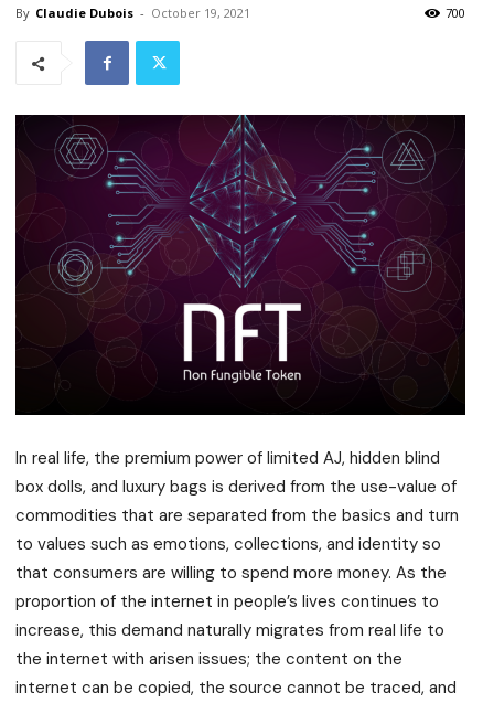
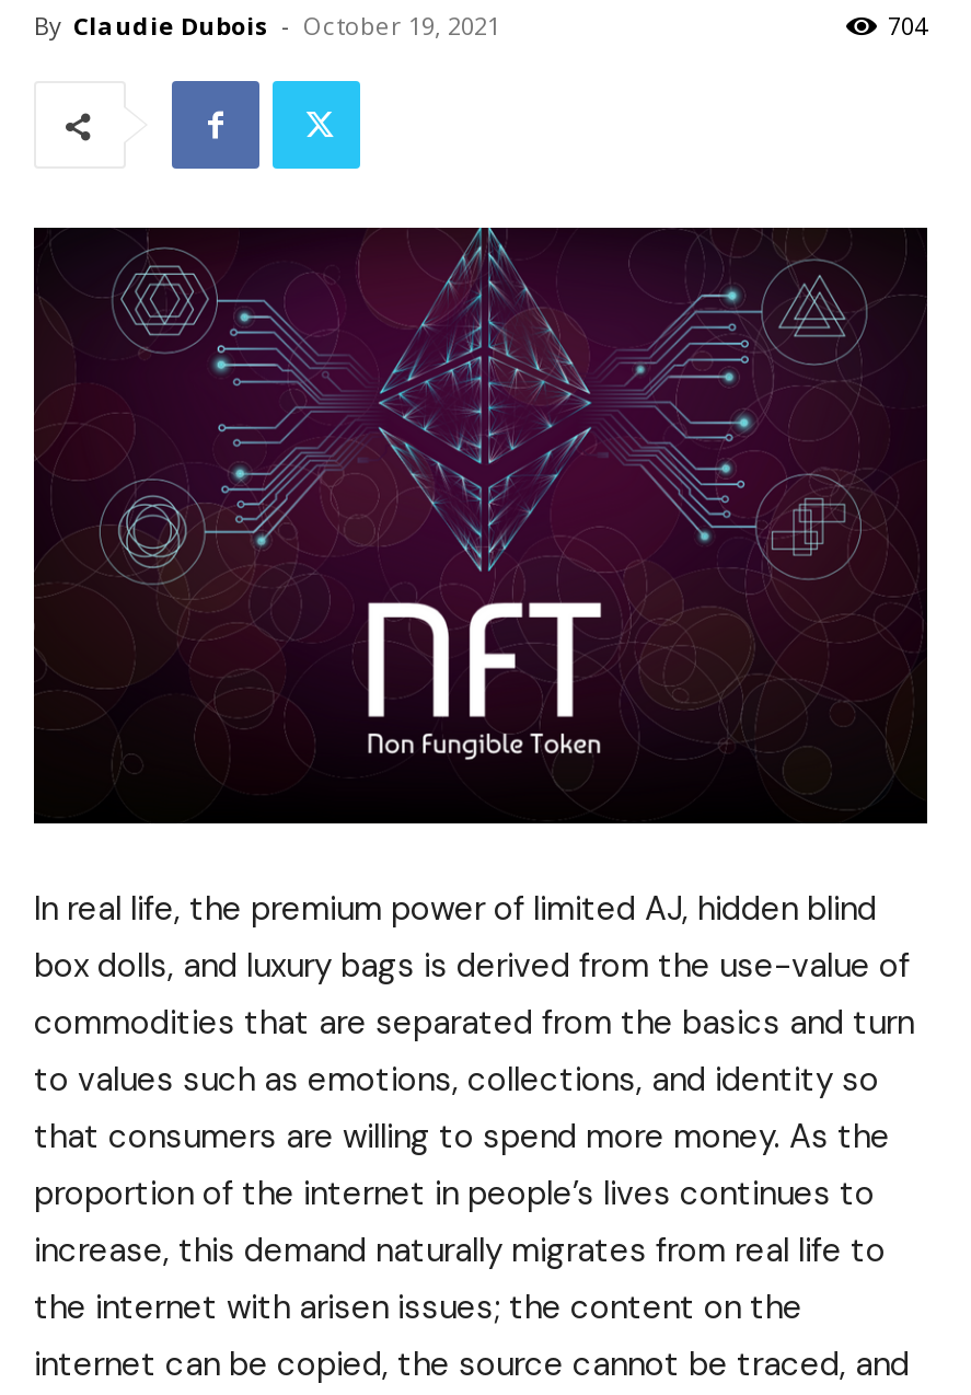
- 700
+ 704
